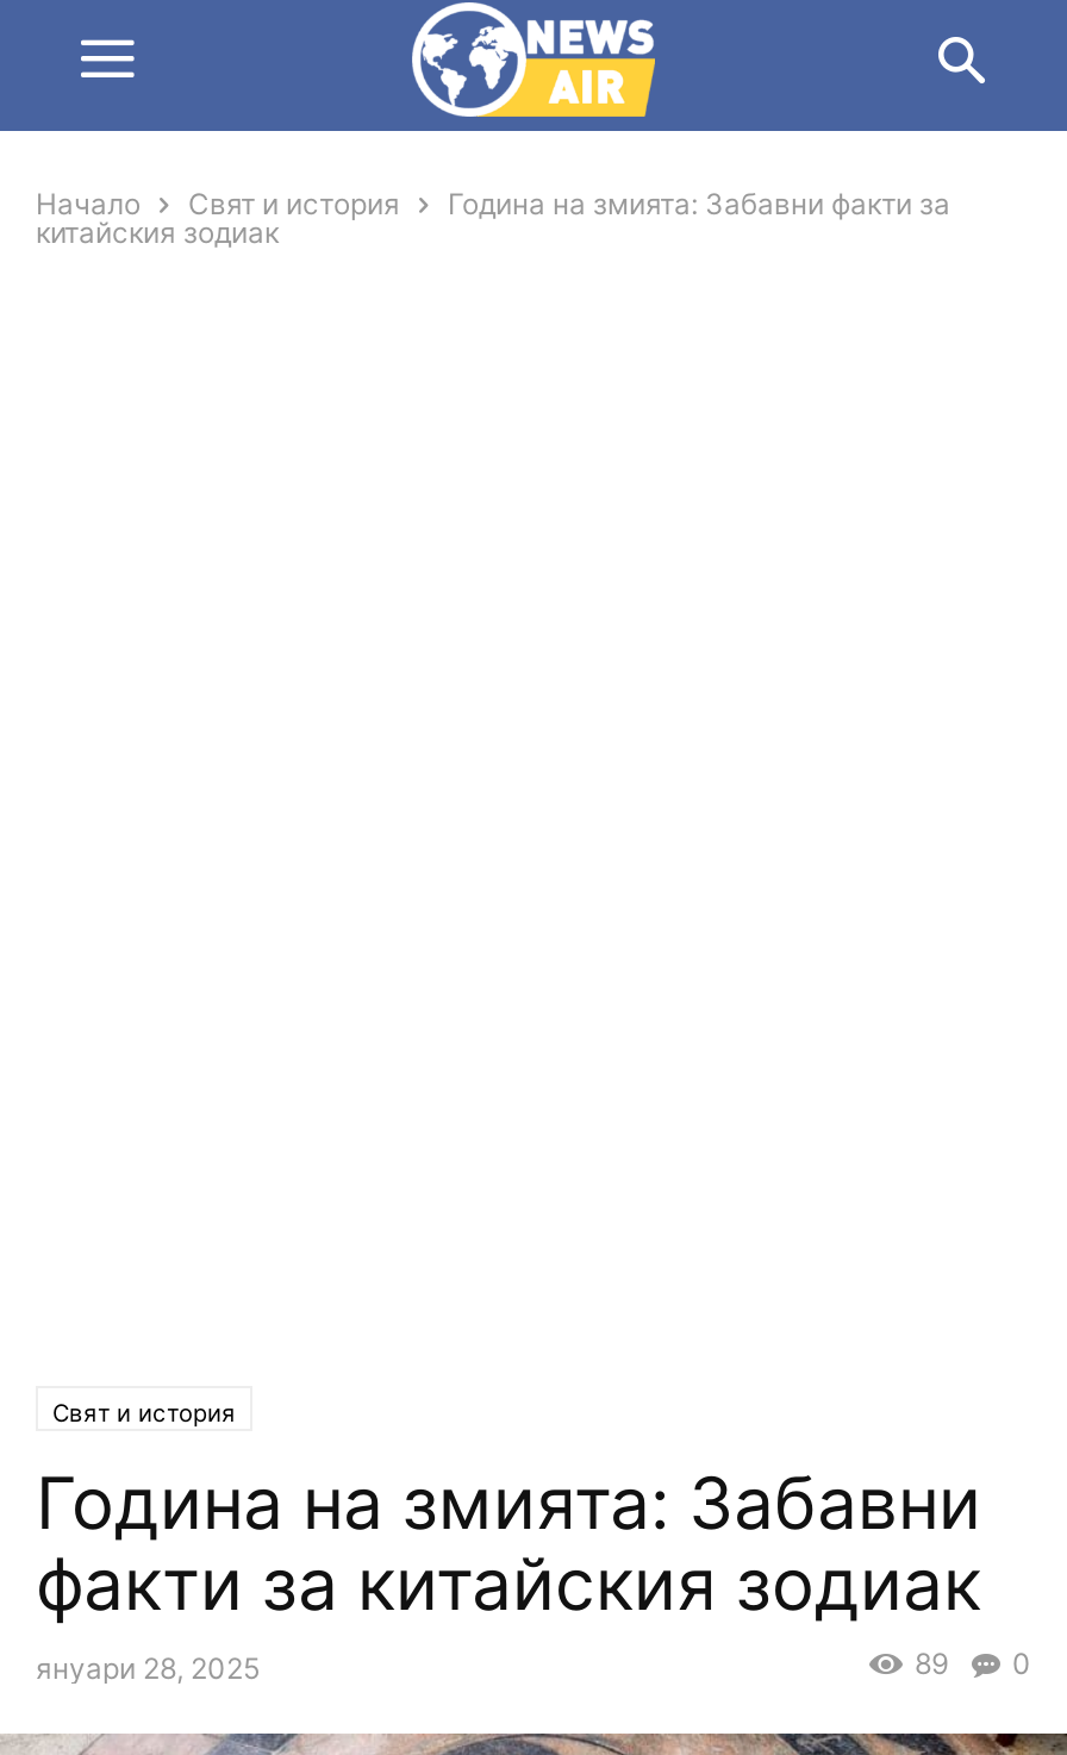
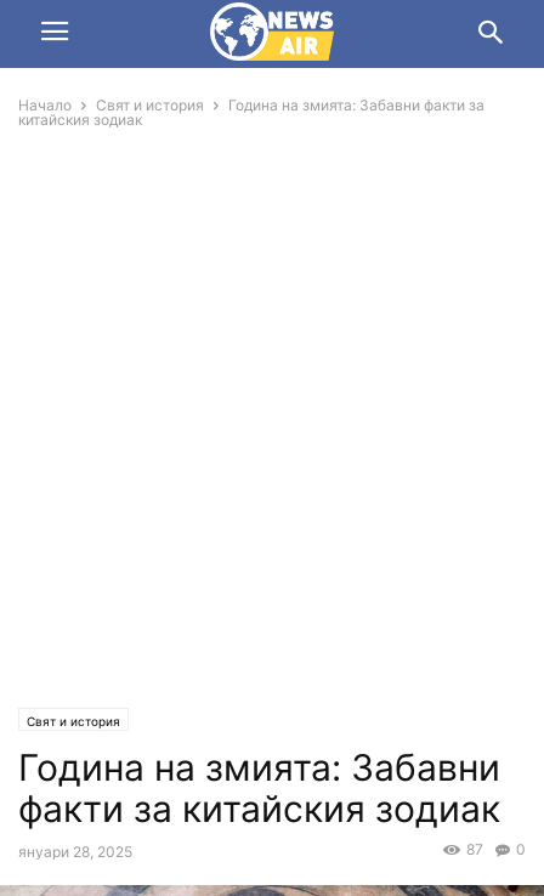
- 89 0
+ 87 0
